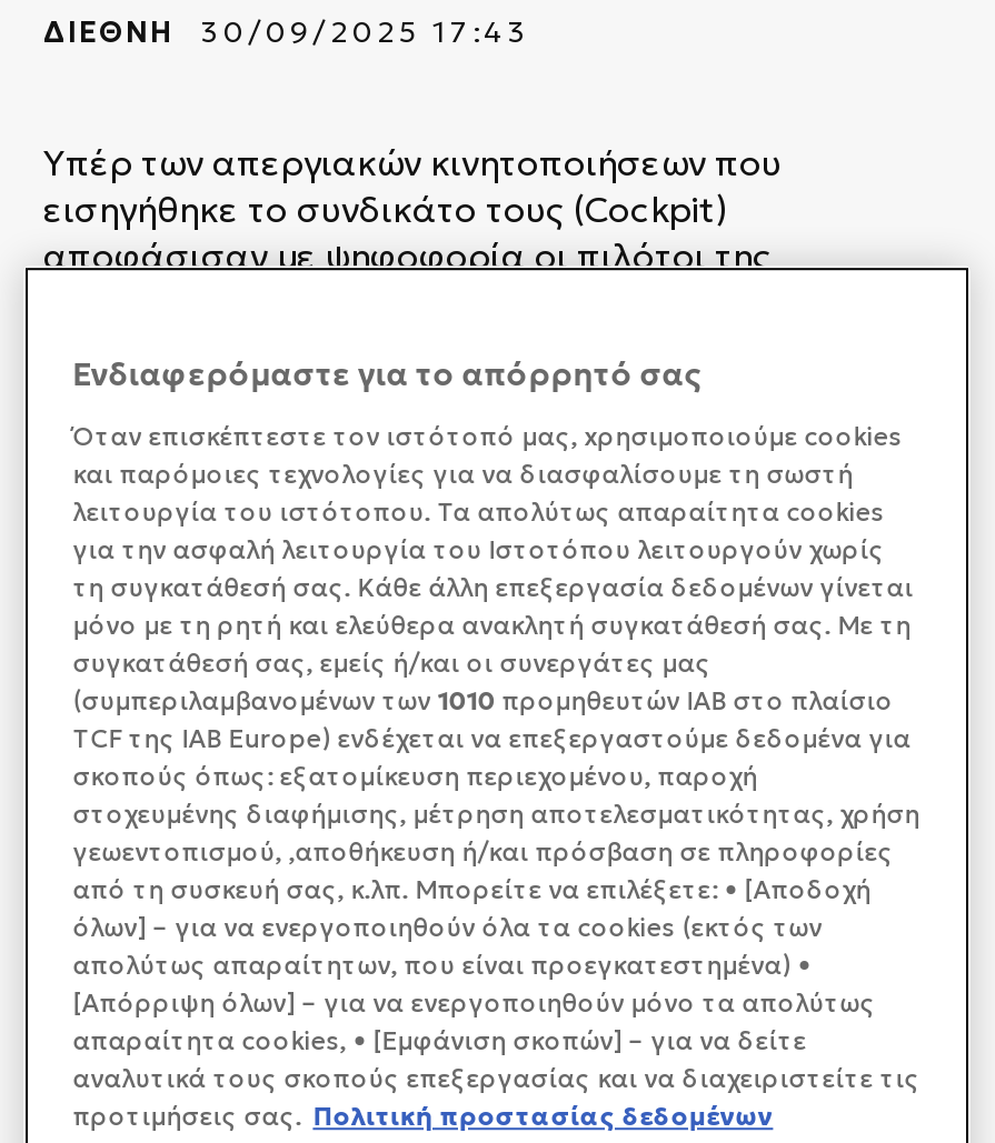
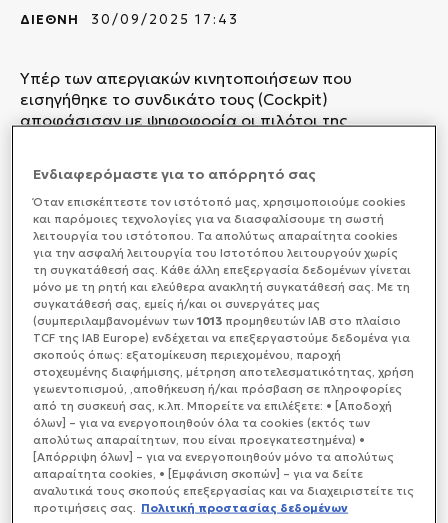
- (συμπεριλαμβανομένων των 1010 προμηθευτών IAB στο πλαίσιο
+ (συμπεριλαμβανομένων των 1013 προμηθευτών IAB στο πλαίσιο
